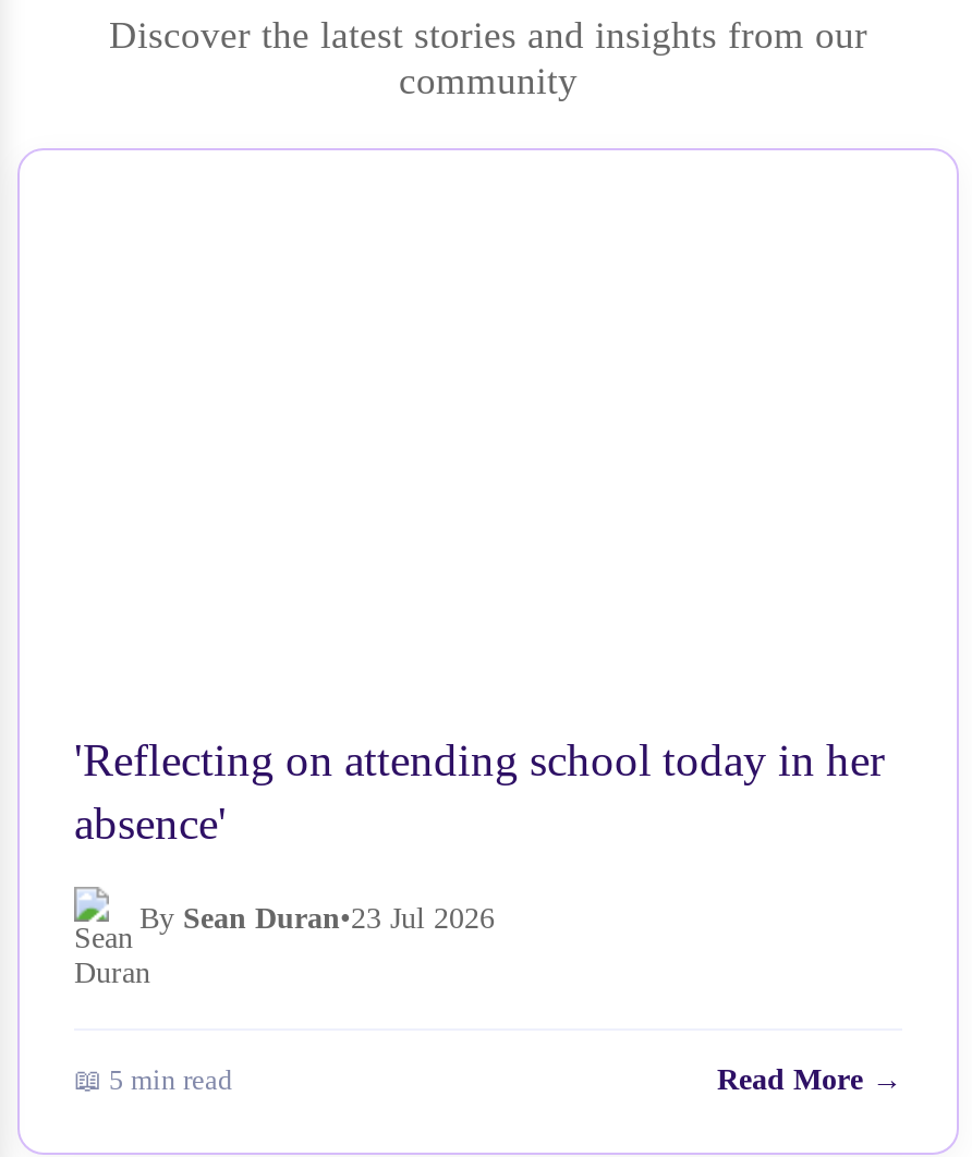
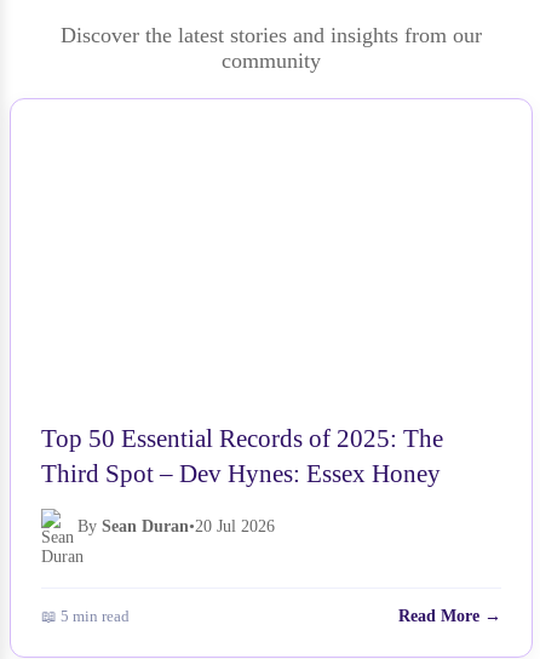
- 'Reflecting on attending school today in her
- absence'
+ Top 50 Essential Records of 2025: The
+ Third Spot – Dev Hynes: Essex Honey

- By Sean Duran•23 Jul 2026
+ By Sean Duran•20 Jul 2026
